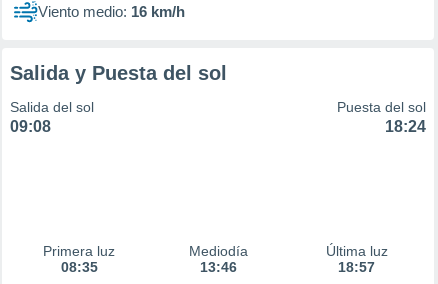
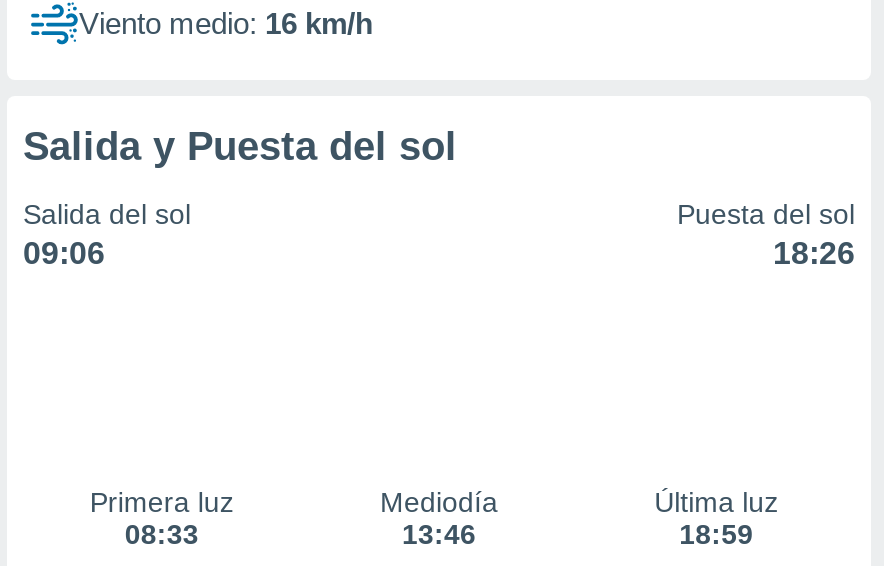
- 09:08
+ 09:06

- 18:24
+ 18:26

- 08:35
+ 08:33

- 18:57
+ 18:59
